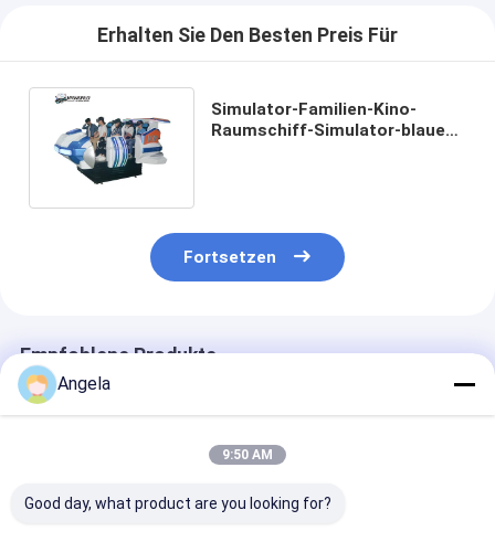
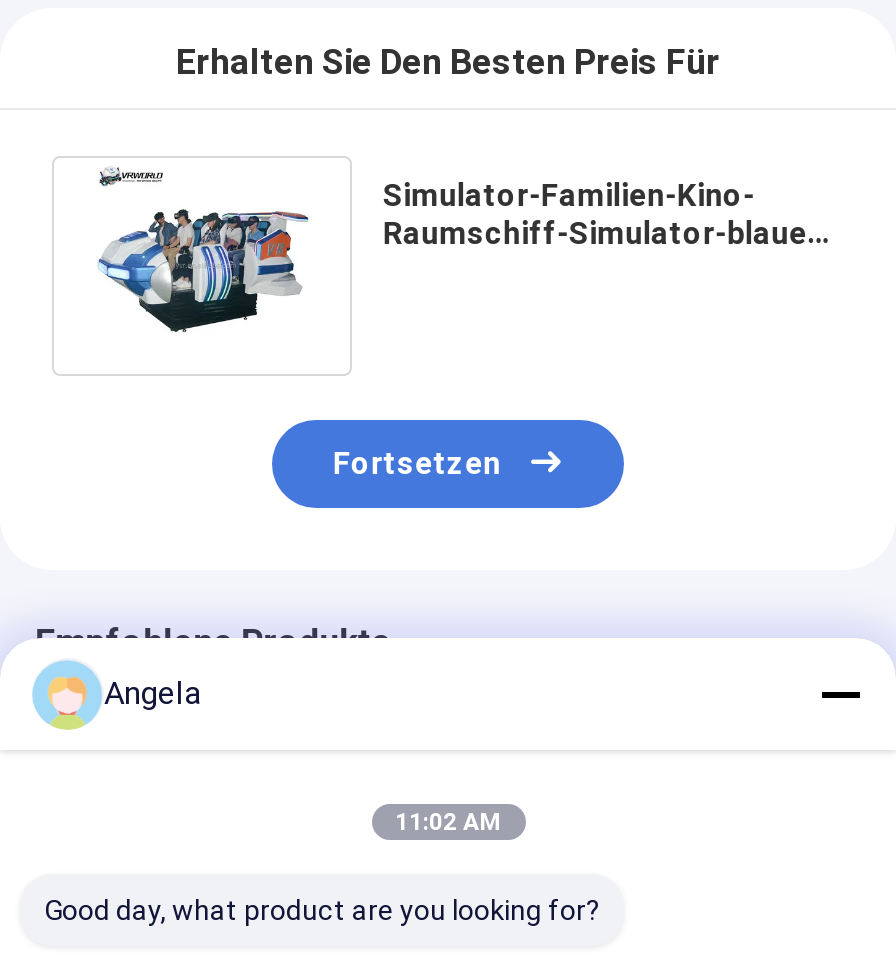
- 9:50 AM
+ 11:02 AM
